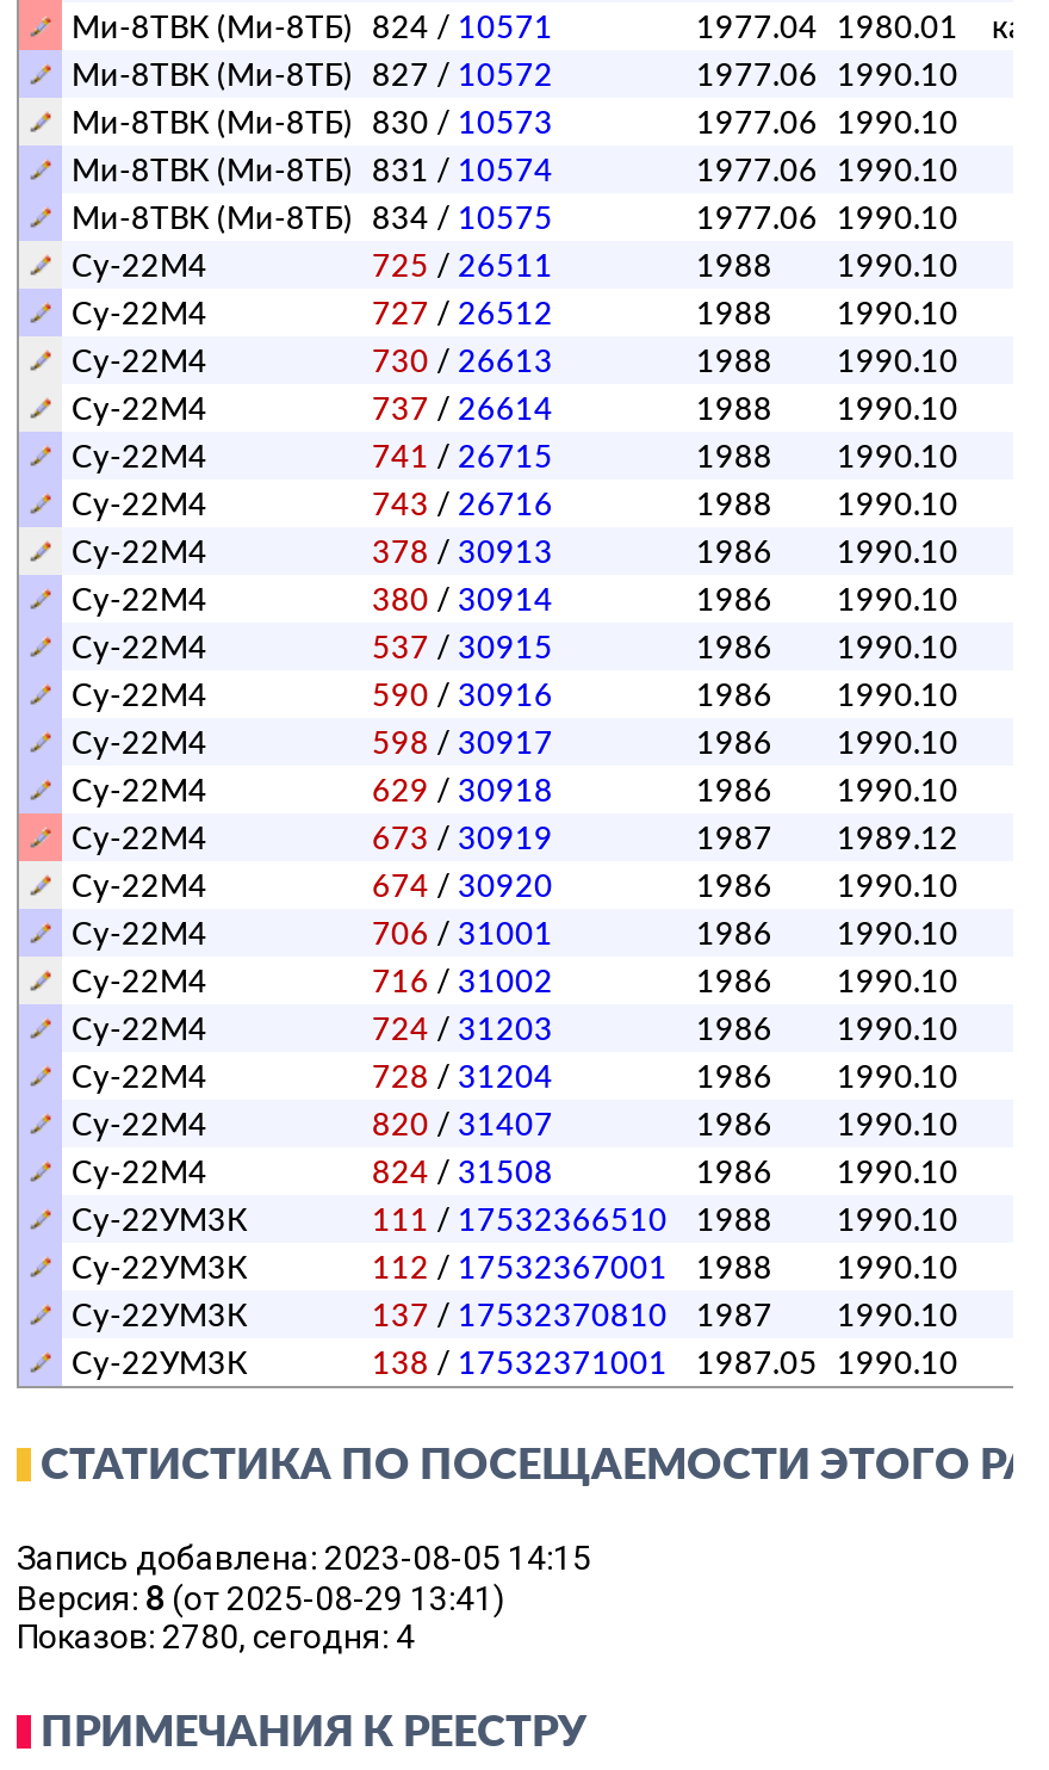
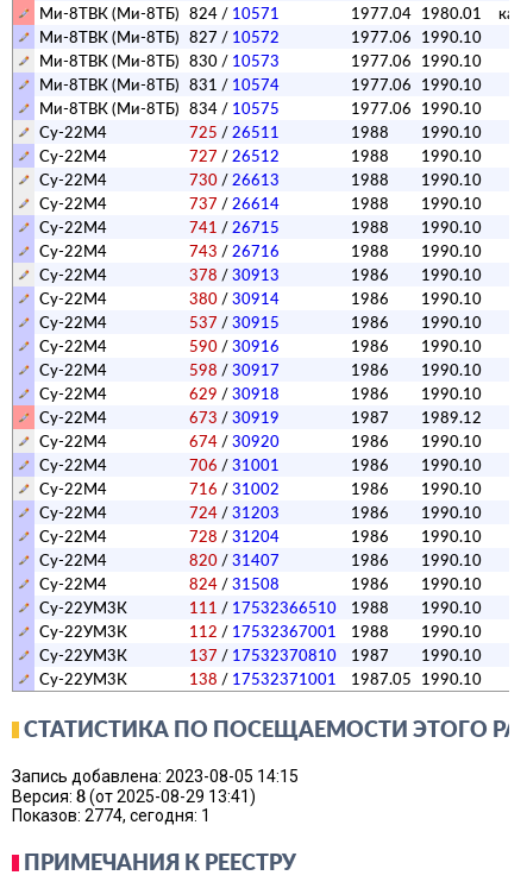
- Показов: 2780, сегодня: 4
+ Показов: 2774, сегодня: 1
